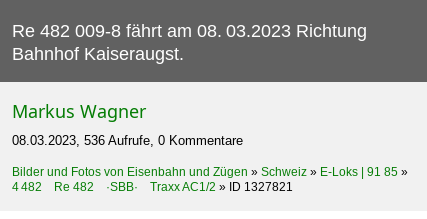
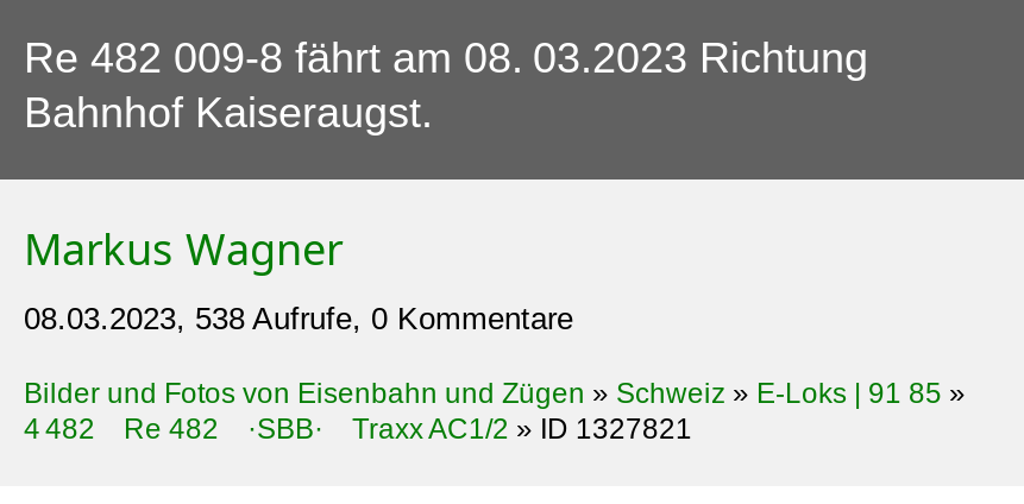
- 08.03.2023, 536 Aufrufe, 0 Kommentare
+ 08.03.2023, 538 Aufrufe, 0 Kommentare
